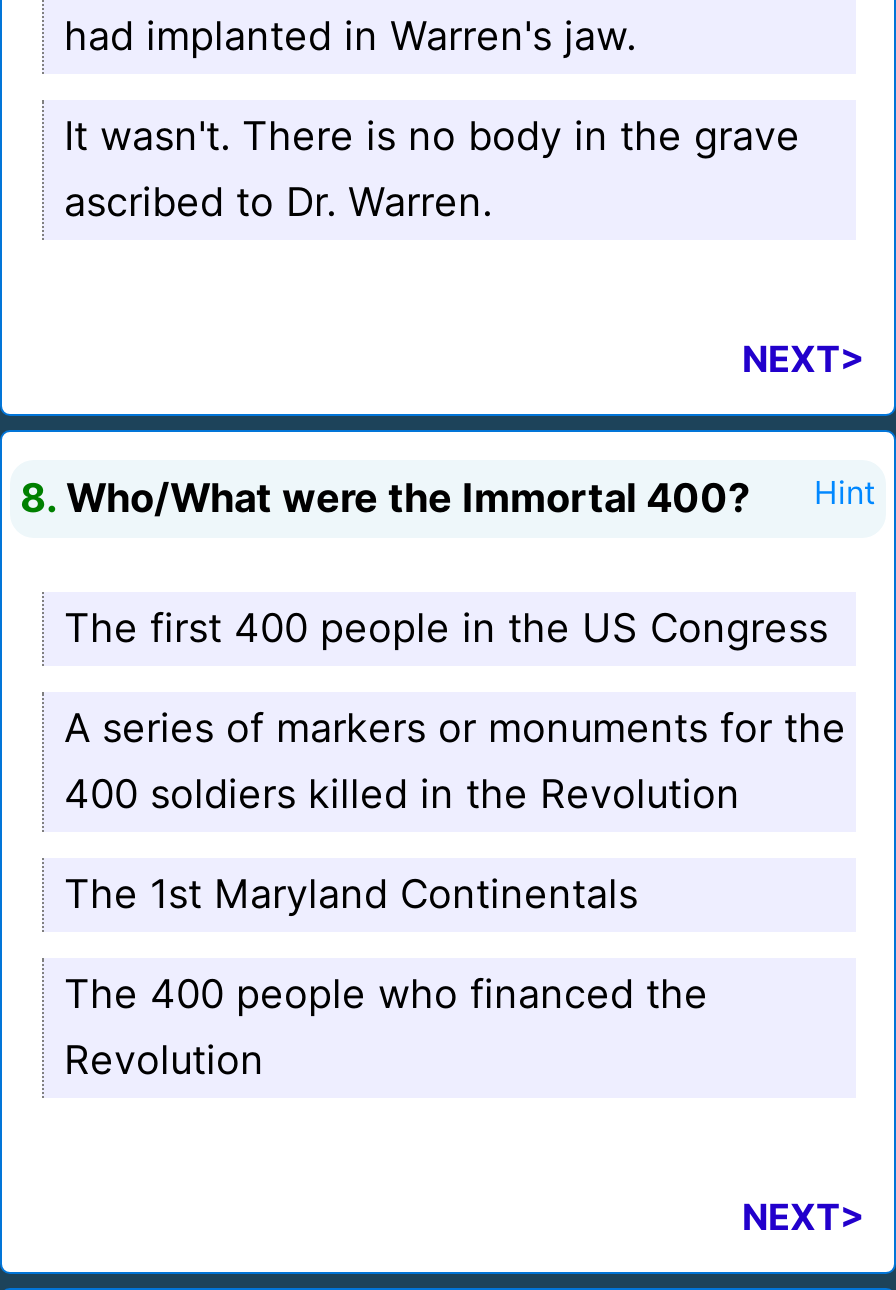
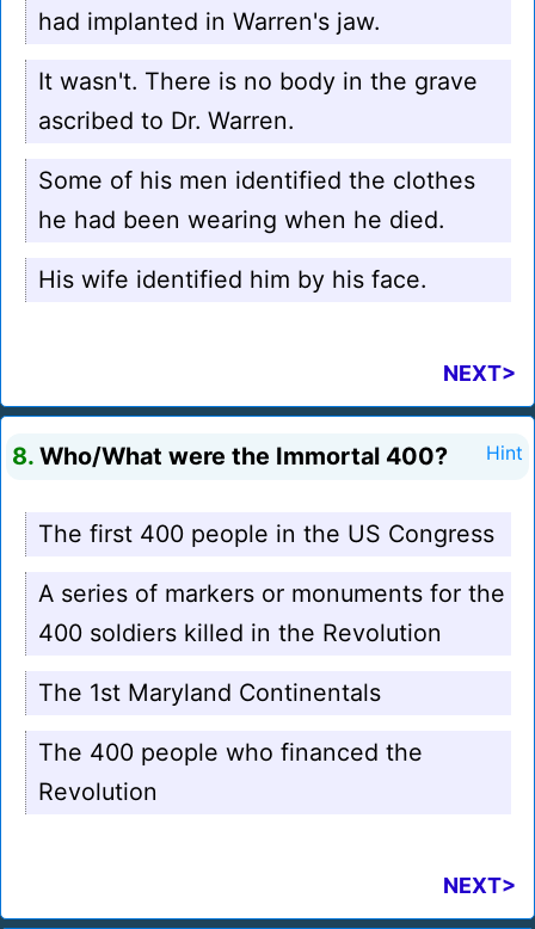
+ Some of his men identified the clothes
+ he had been wearing when he died.
+ His wife identified him by his face.
